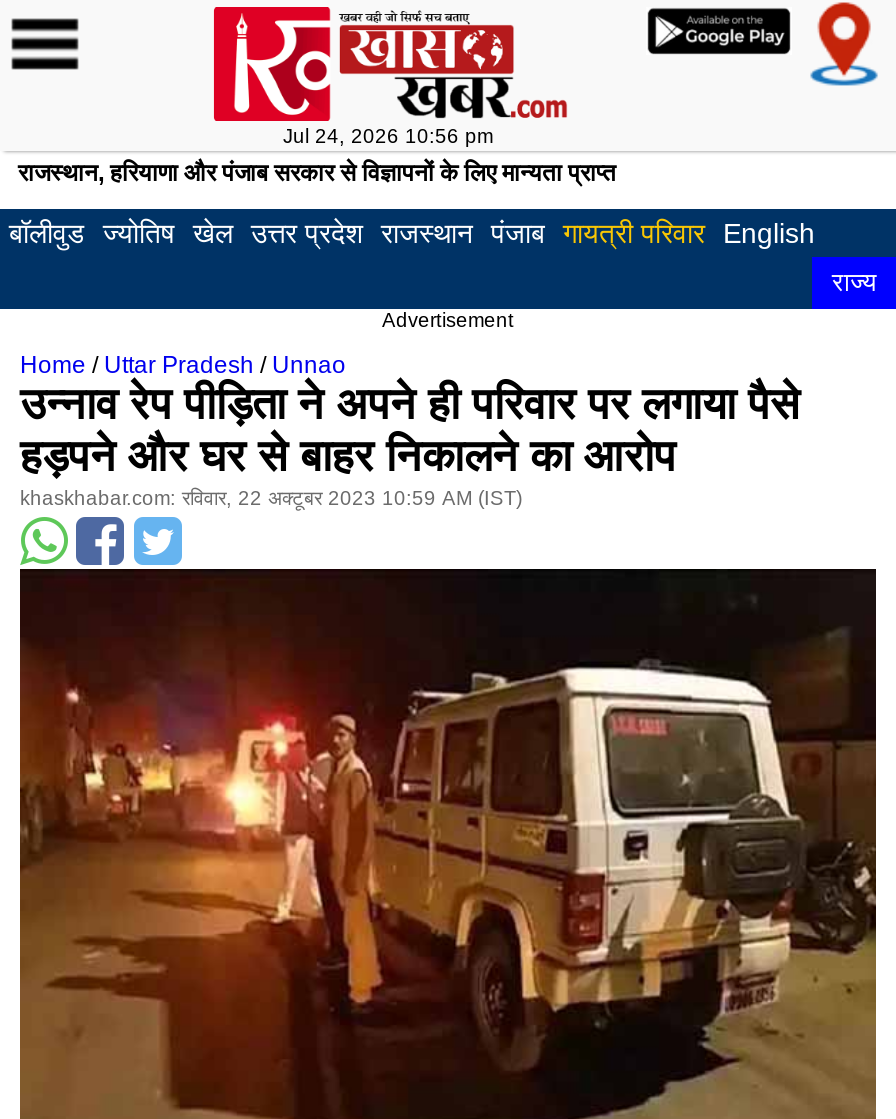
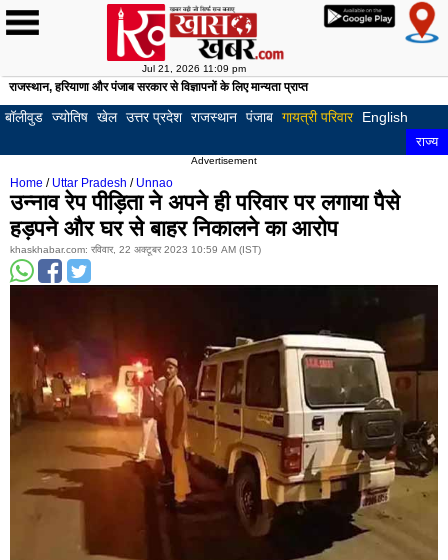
- Jul 24, 2026 10:56 pm
+ Jul 21, 2026 11:09 pm
